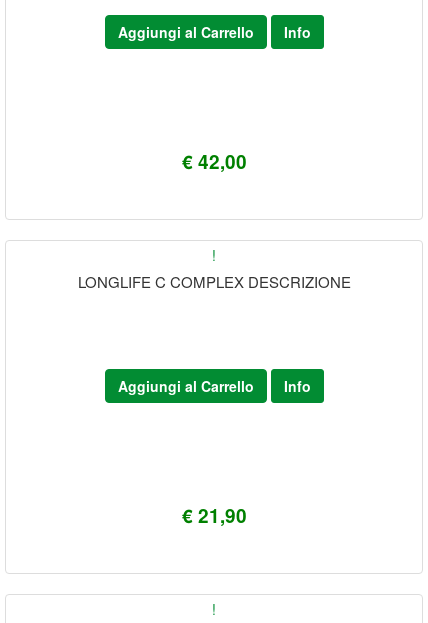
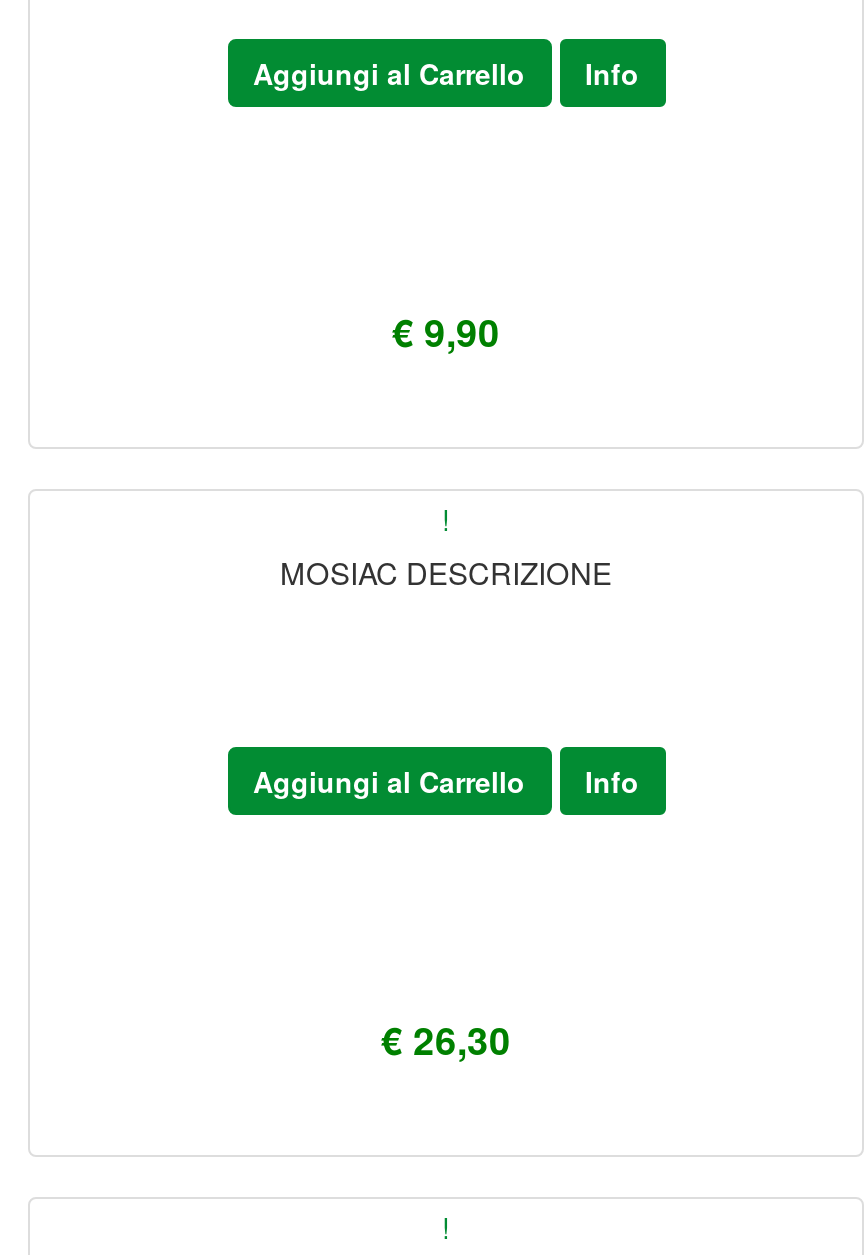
- € 42,00
+ € 9,90

- LONGLIFE C COMPLEX DESCRIZIONE
+ MOSIAC DESCRIZIONE

- € 21,90
+ € 26,30
